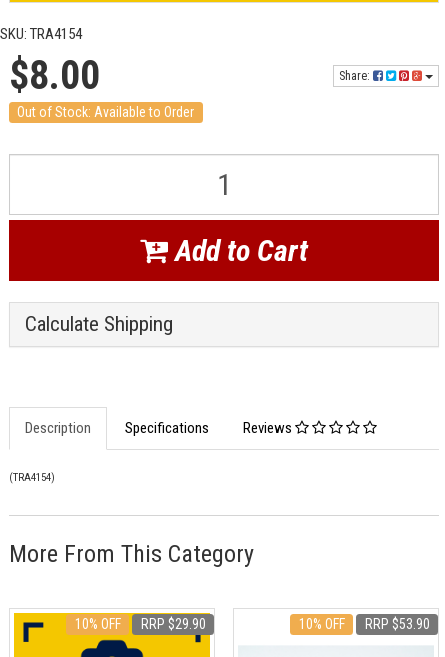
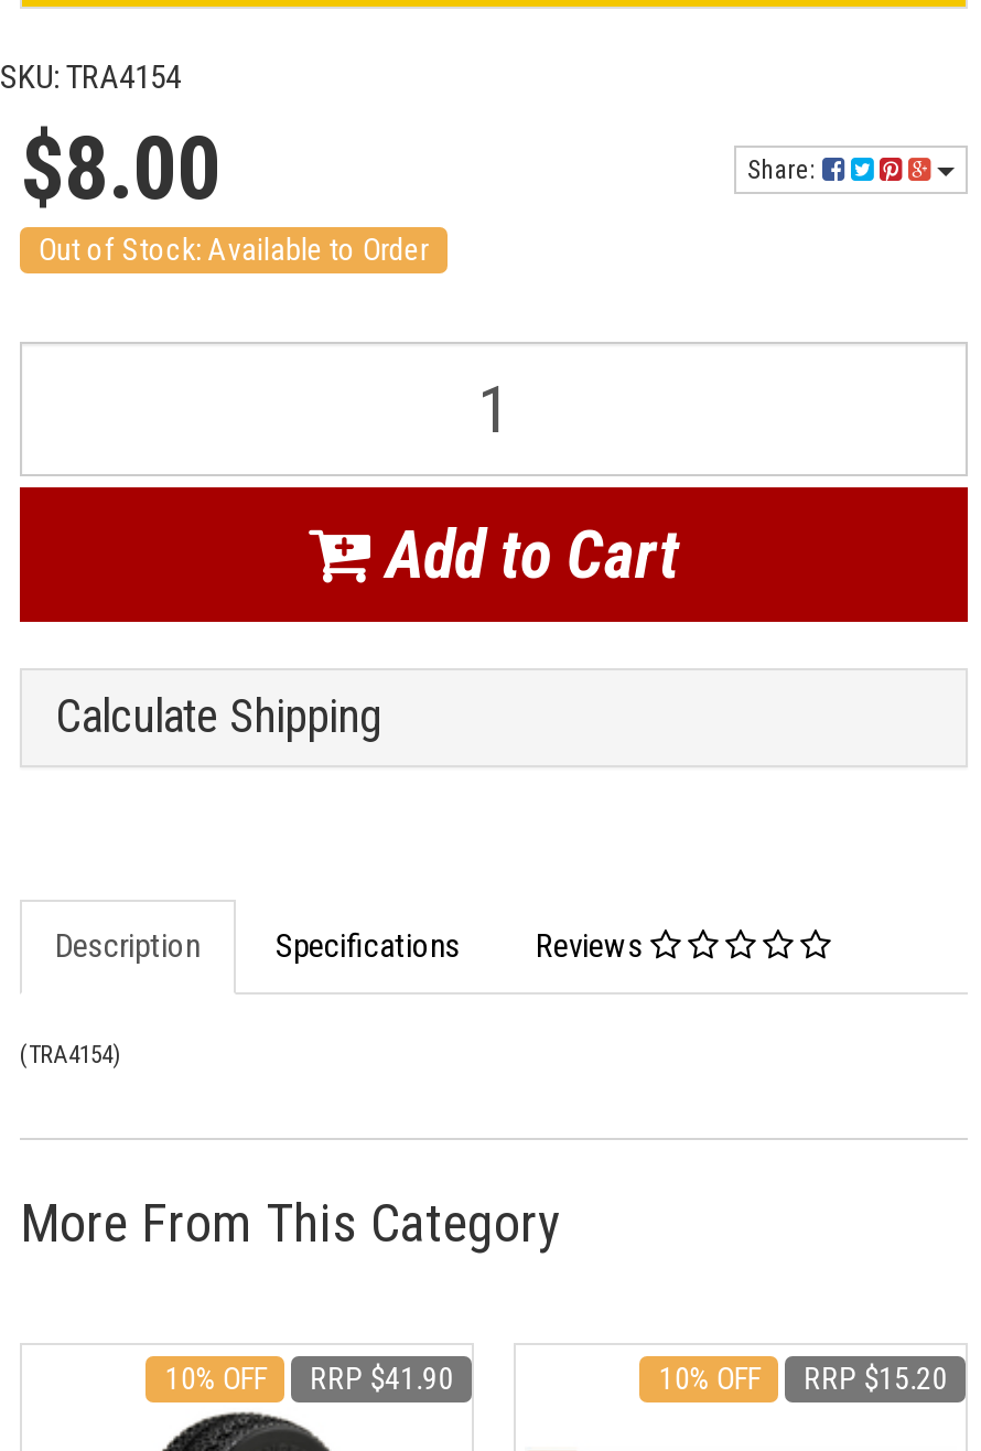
- 10% OFF RRP $29.90
+ 10% OFF RRP $41.90

- 10% OFF RRP $53.90
+ 10% OFF RRP $15.20
